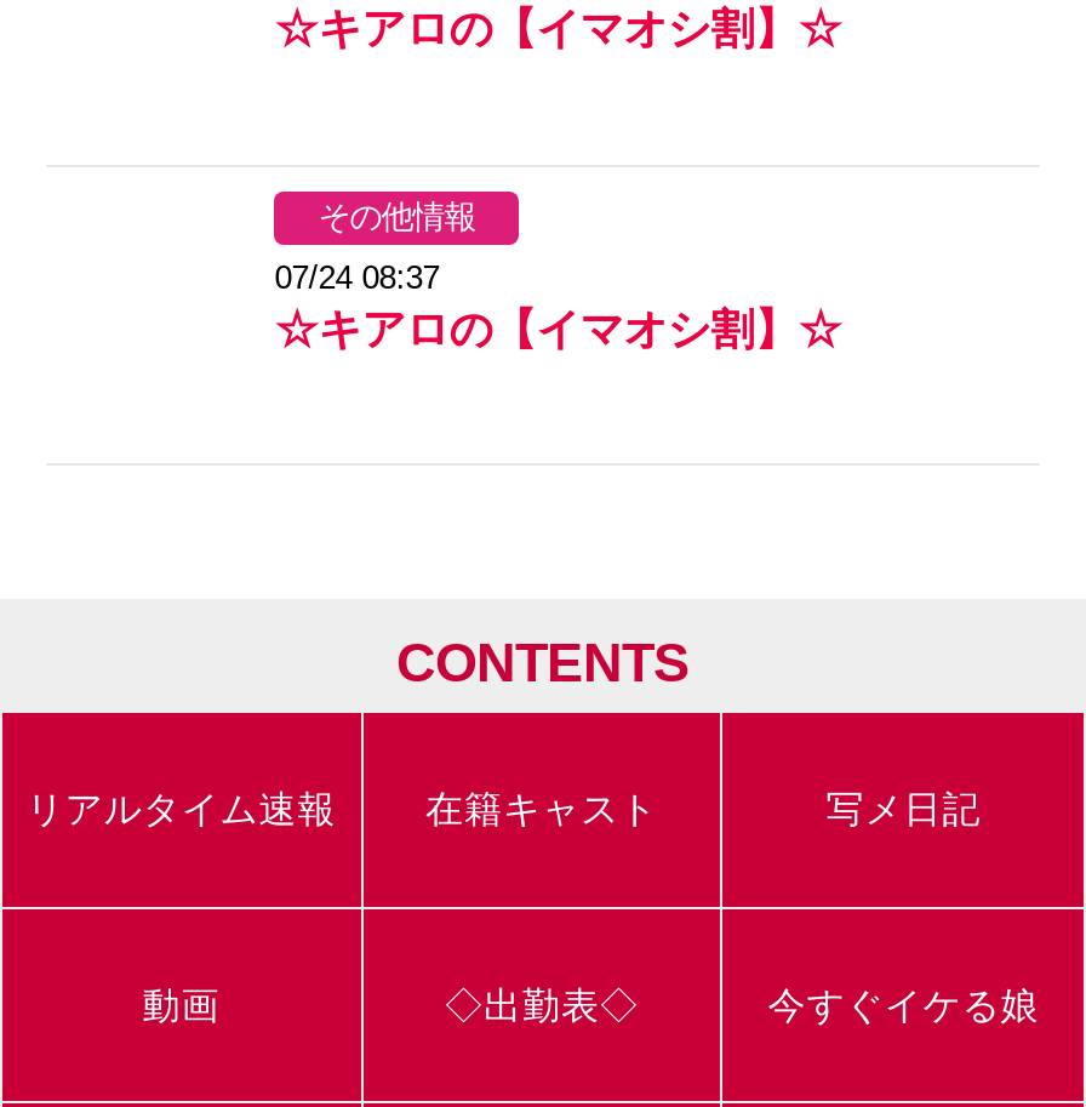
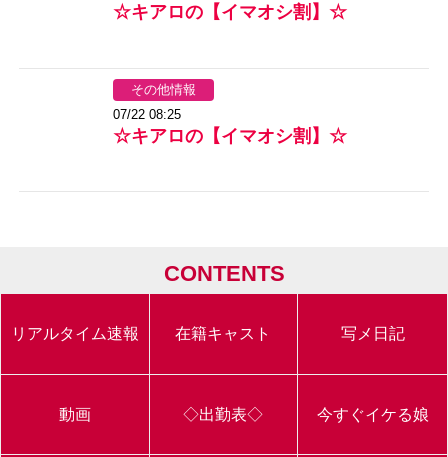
- 07/24 08:37
+ 07/22 08:25
